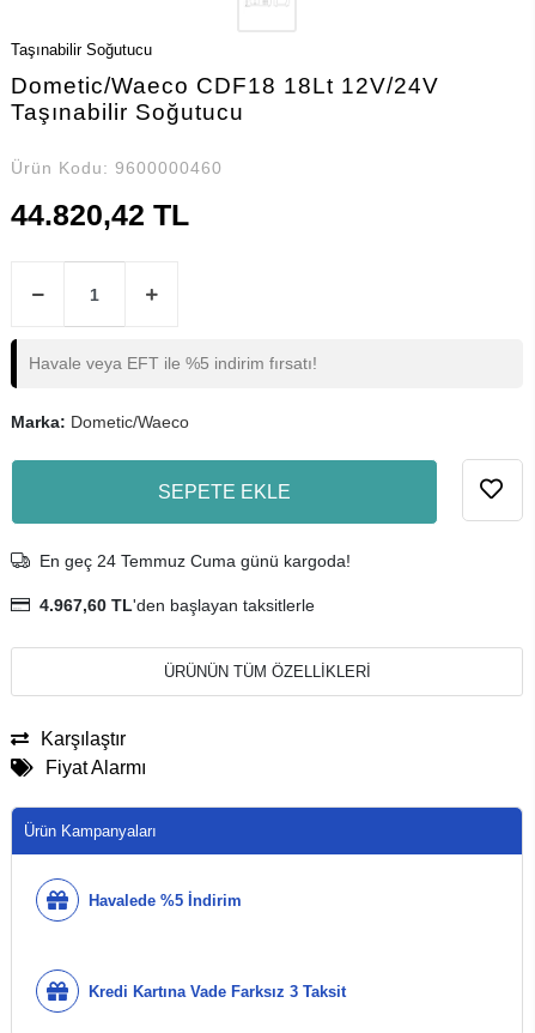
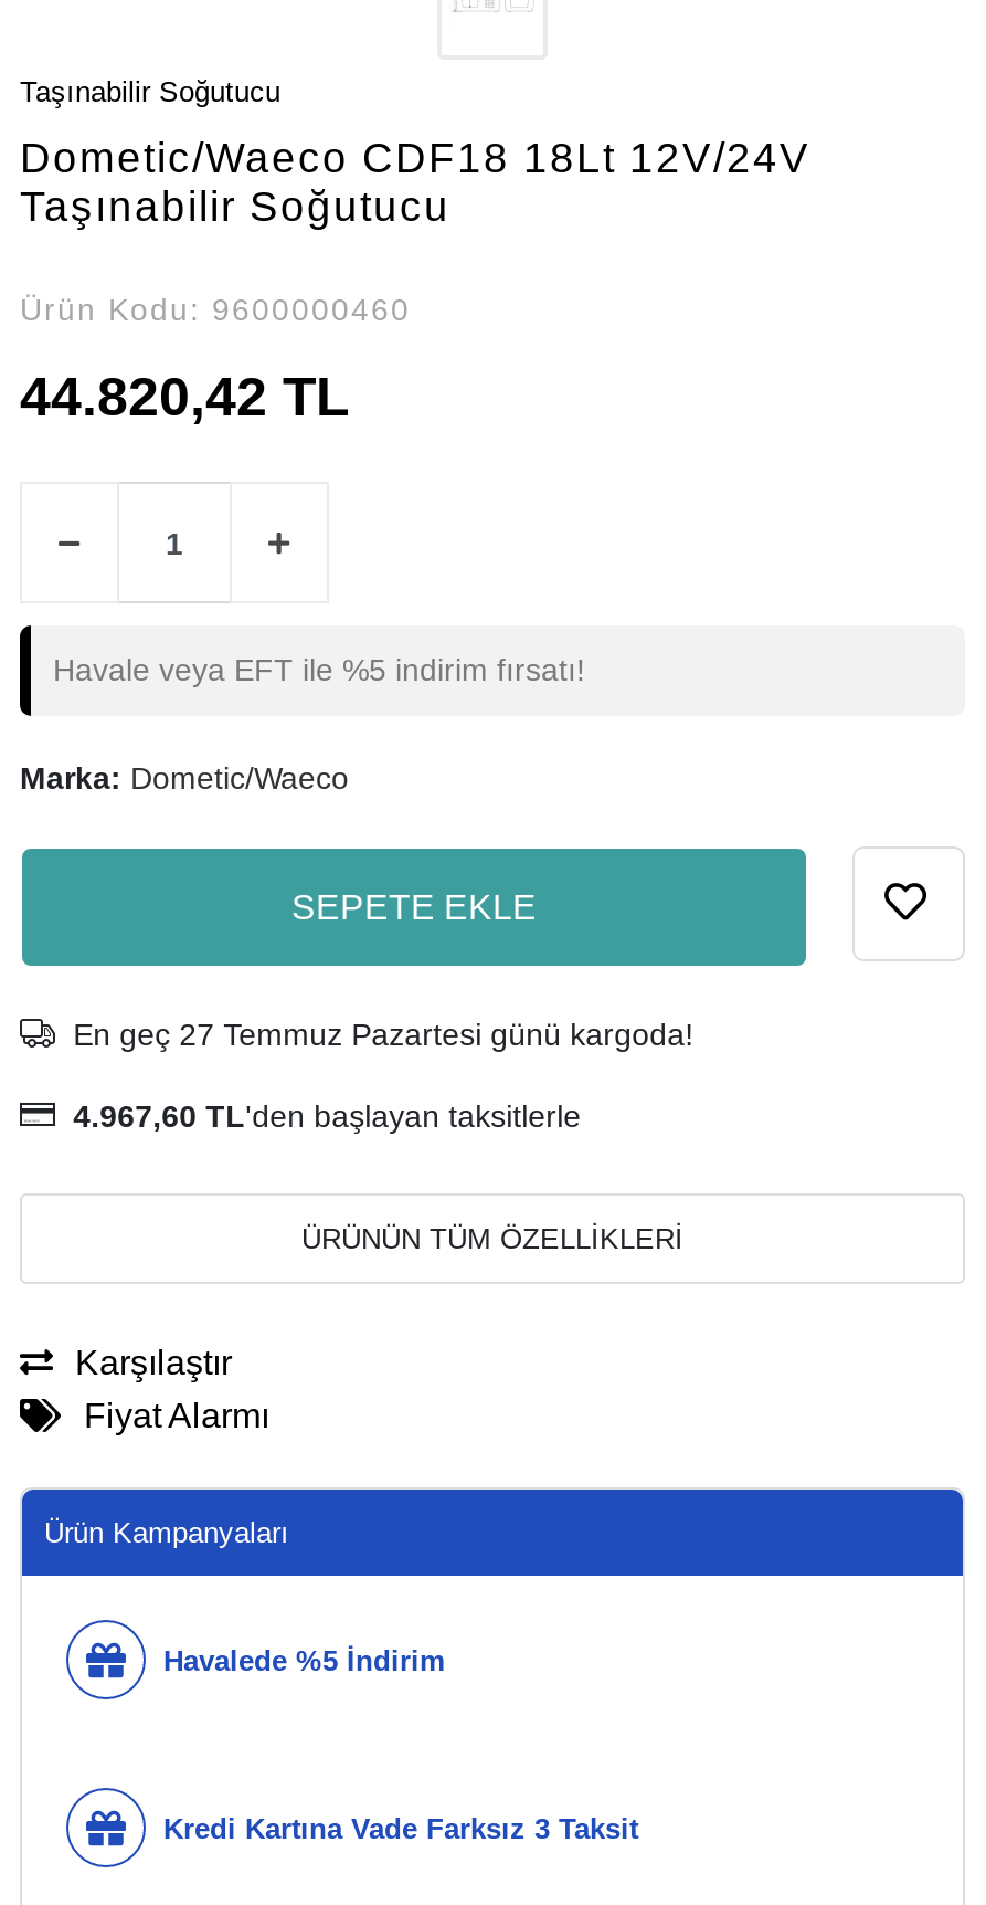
- En geç 24 Temmuz Cuma günü kargoda!
+ En geç 27 Temmuz Pazartesi günü kargoda!
